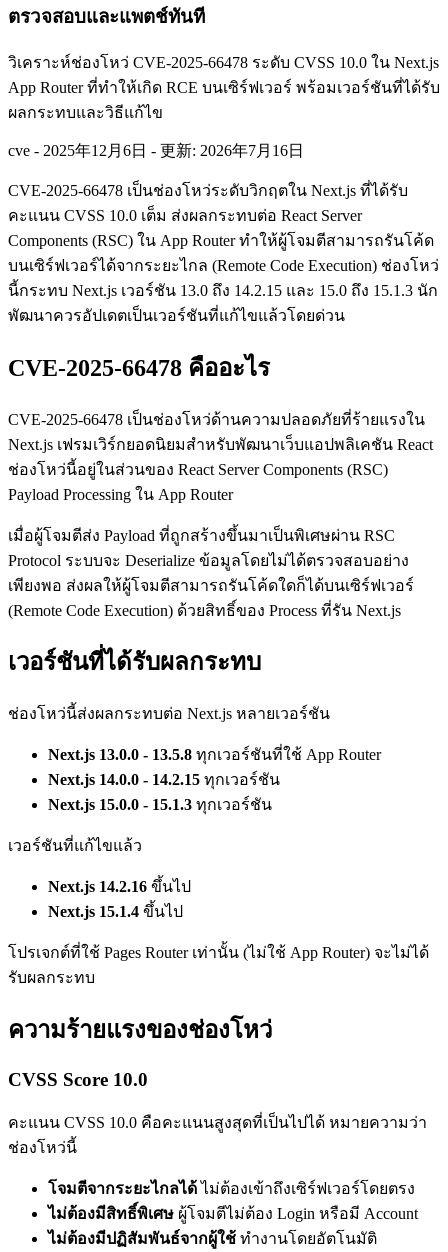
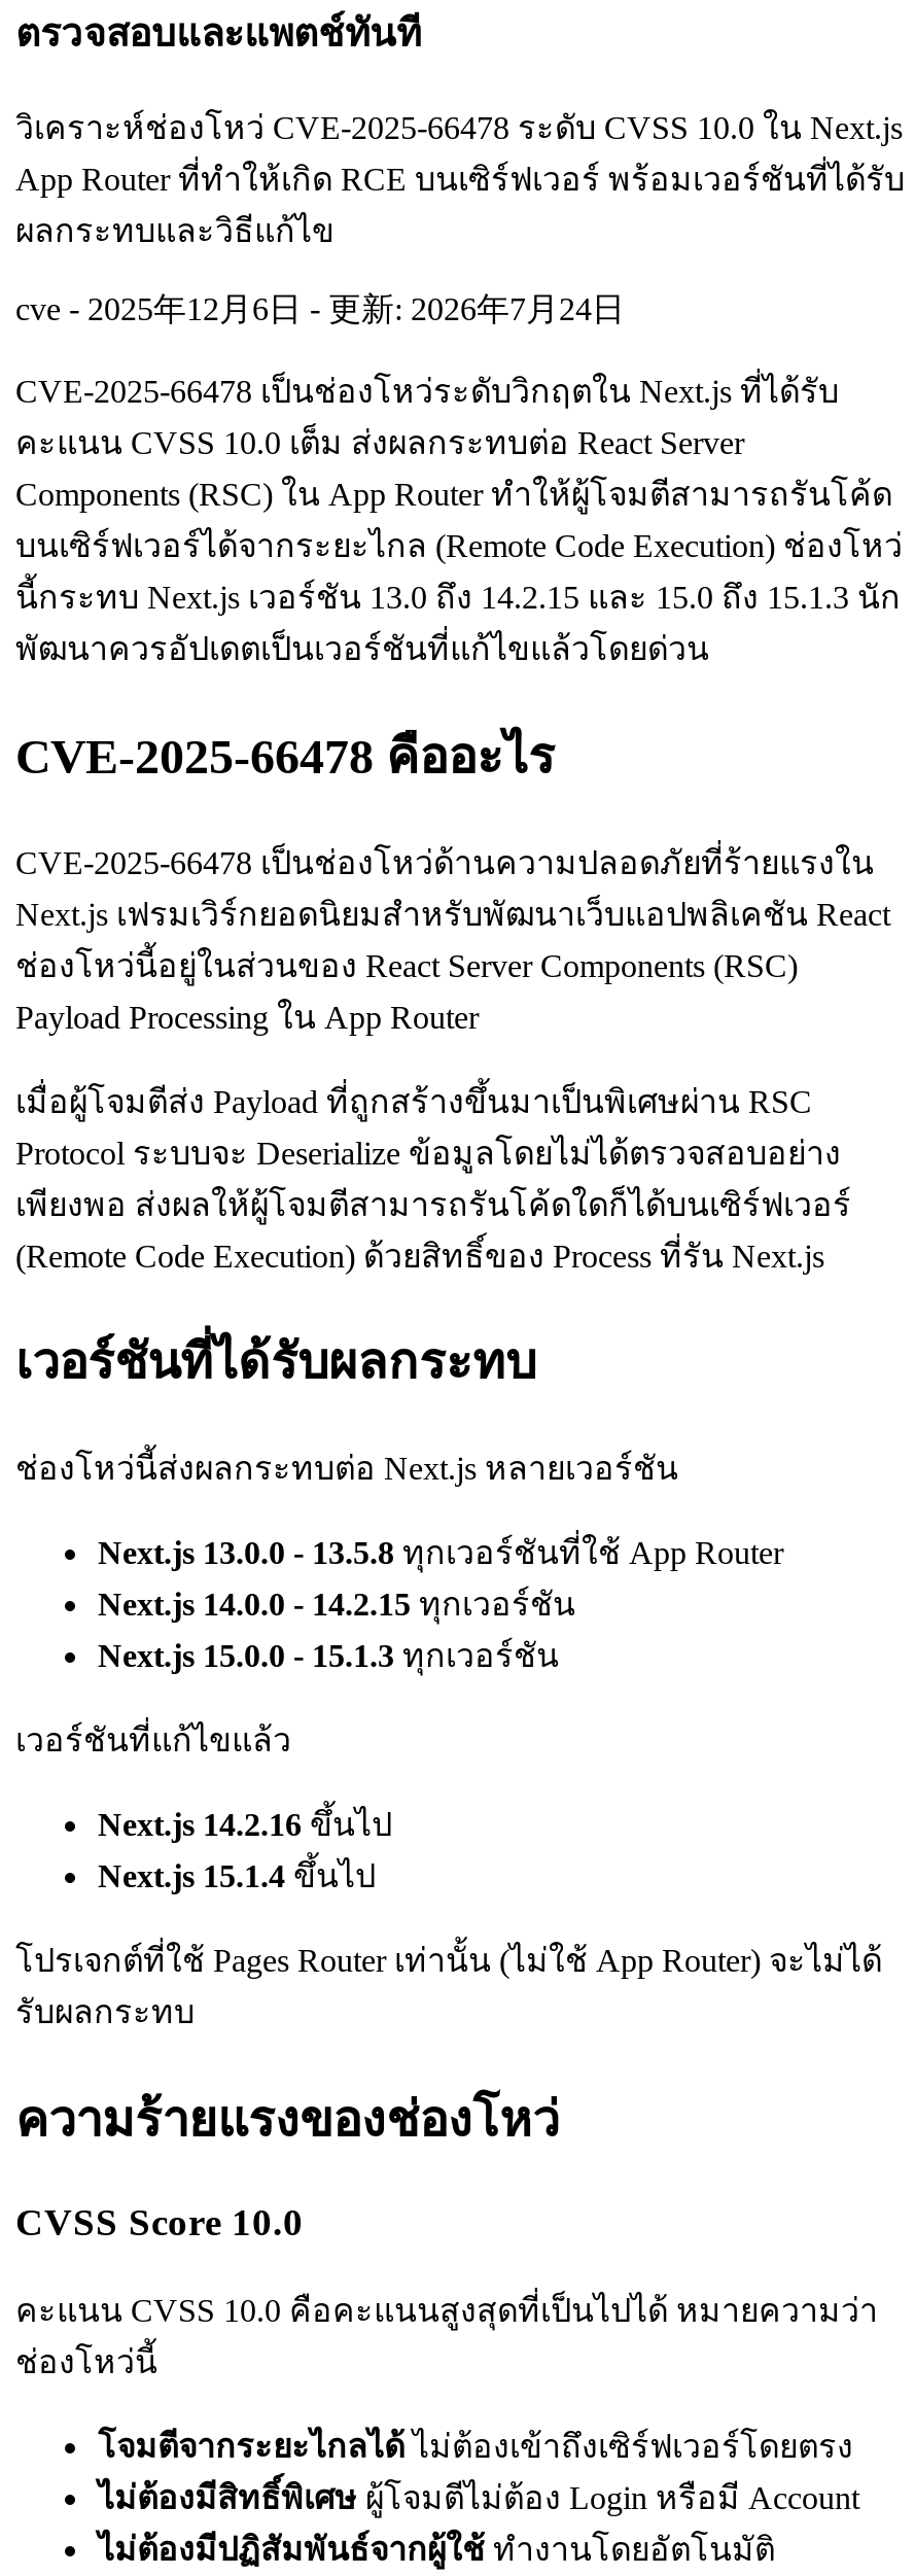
- cve - 2025年12月6日 - 更新: 2026年7月16日
+ cve - 2025年12月6日 - 更新: 2026年7月24日
